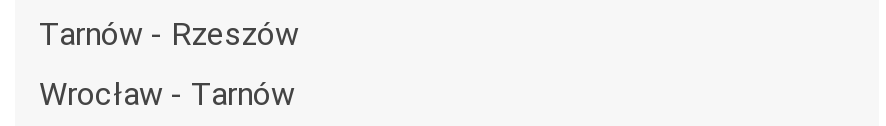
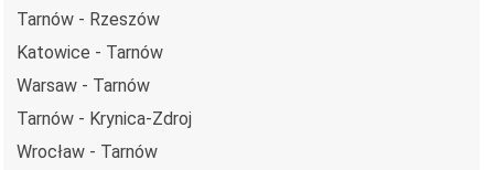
+ Katowice - Tarnów
+ Warsaw - Tarnów
+ Tarnów - Krynica-Zdroj
